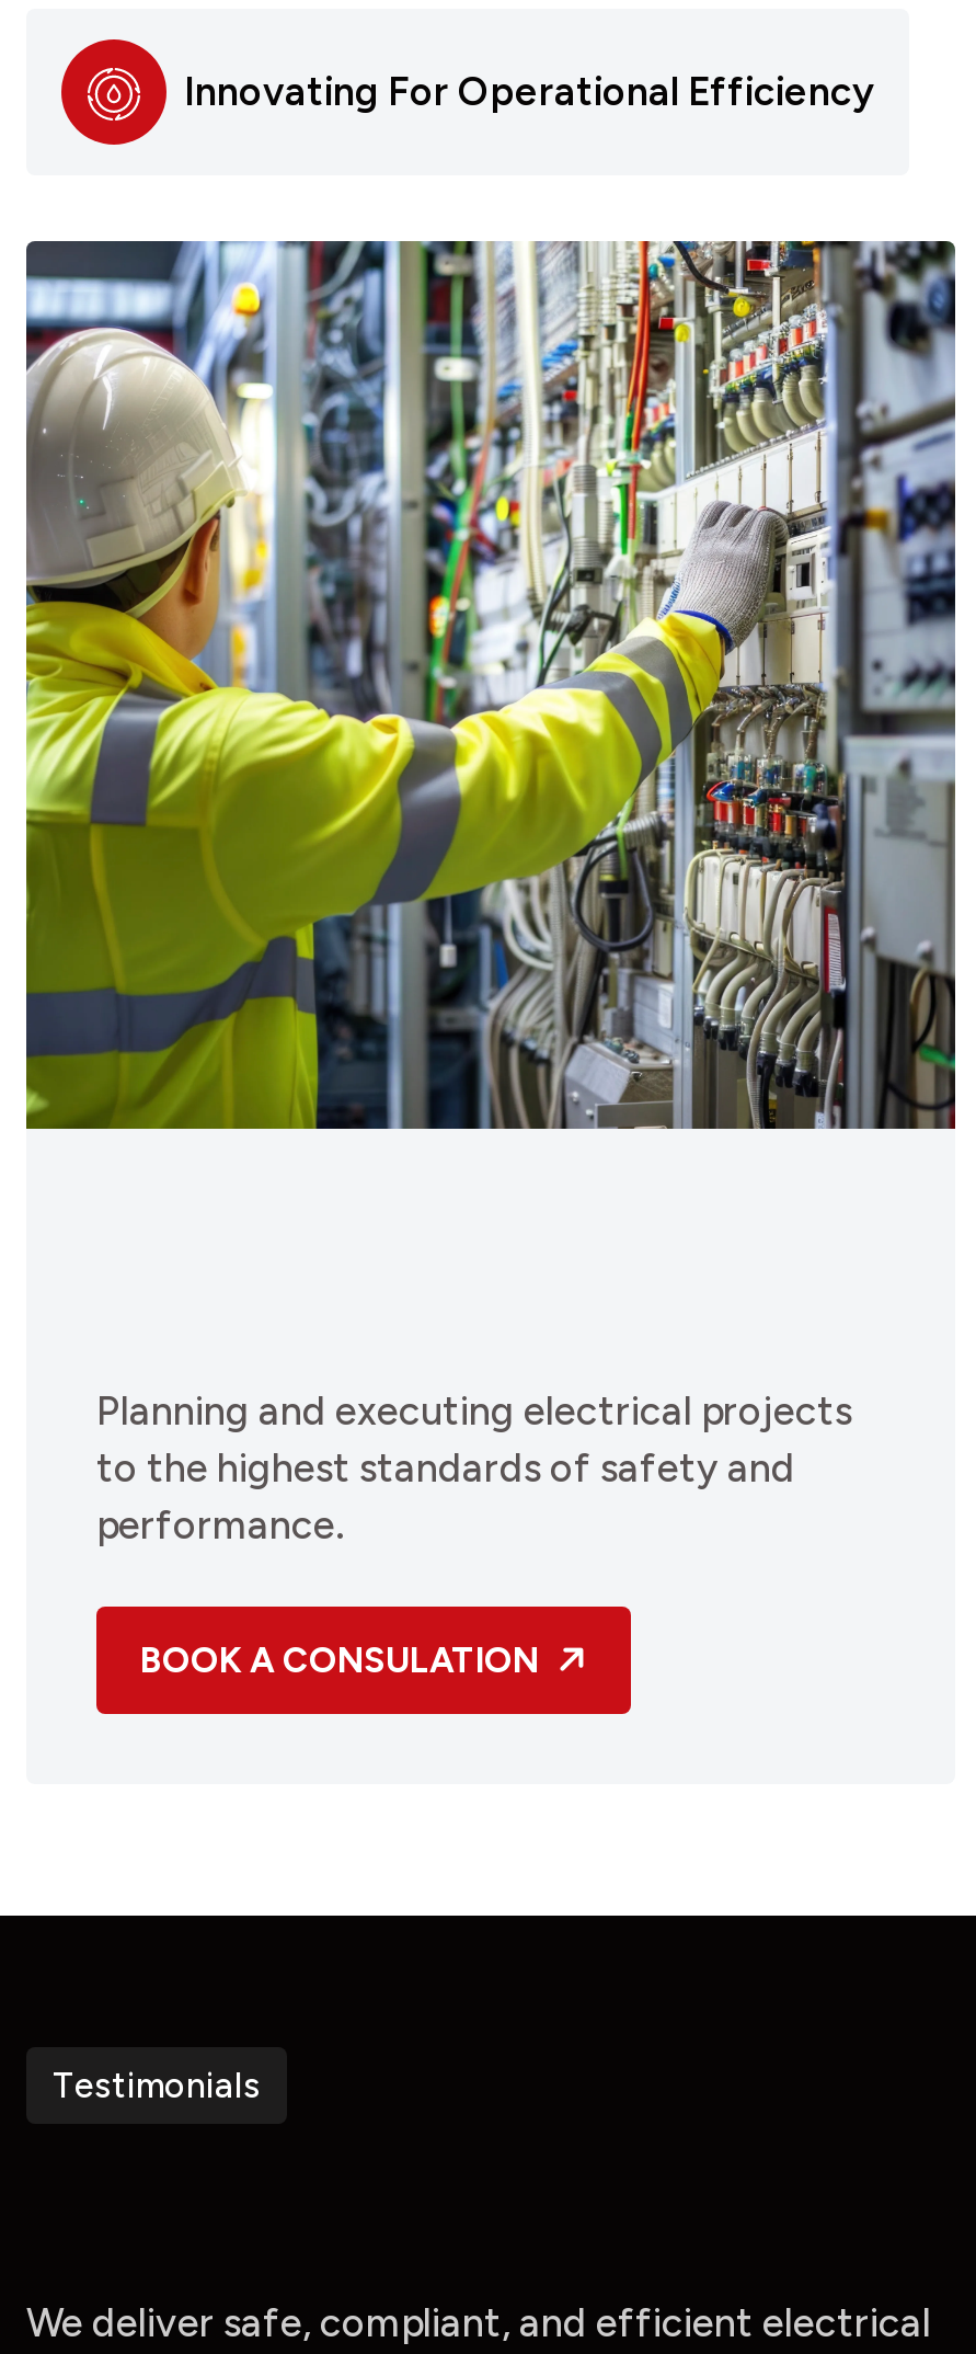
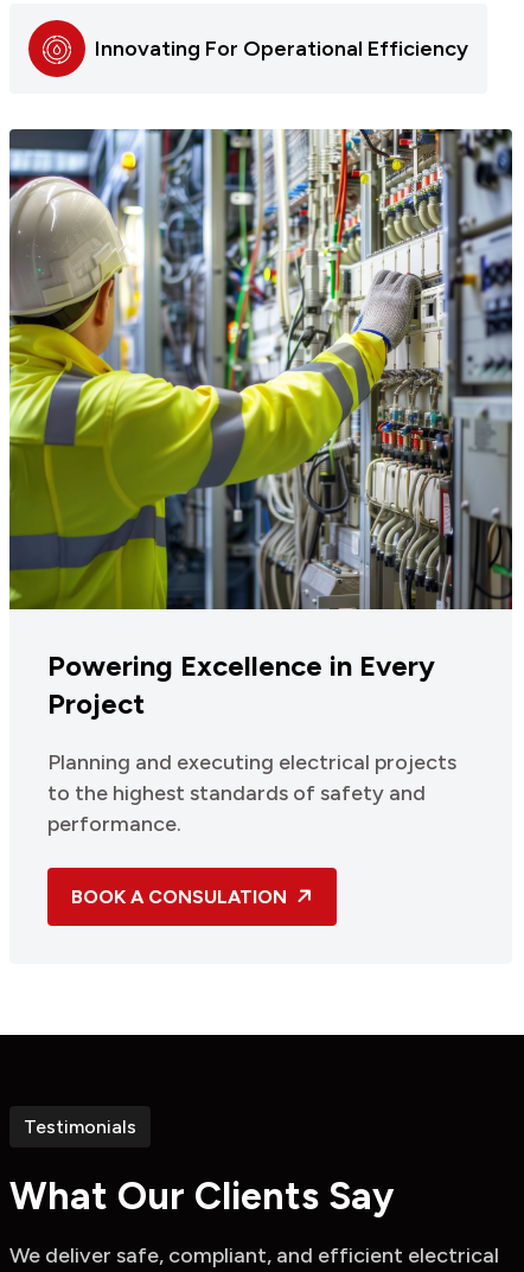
+ Powering Excellence i n Every
+ Project

+ What Our Clients Say
